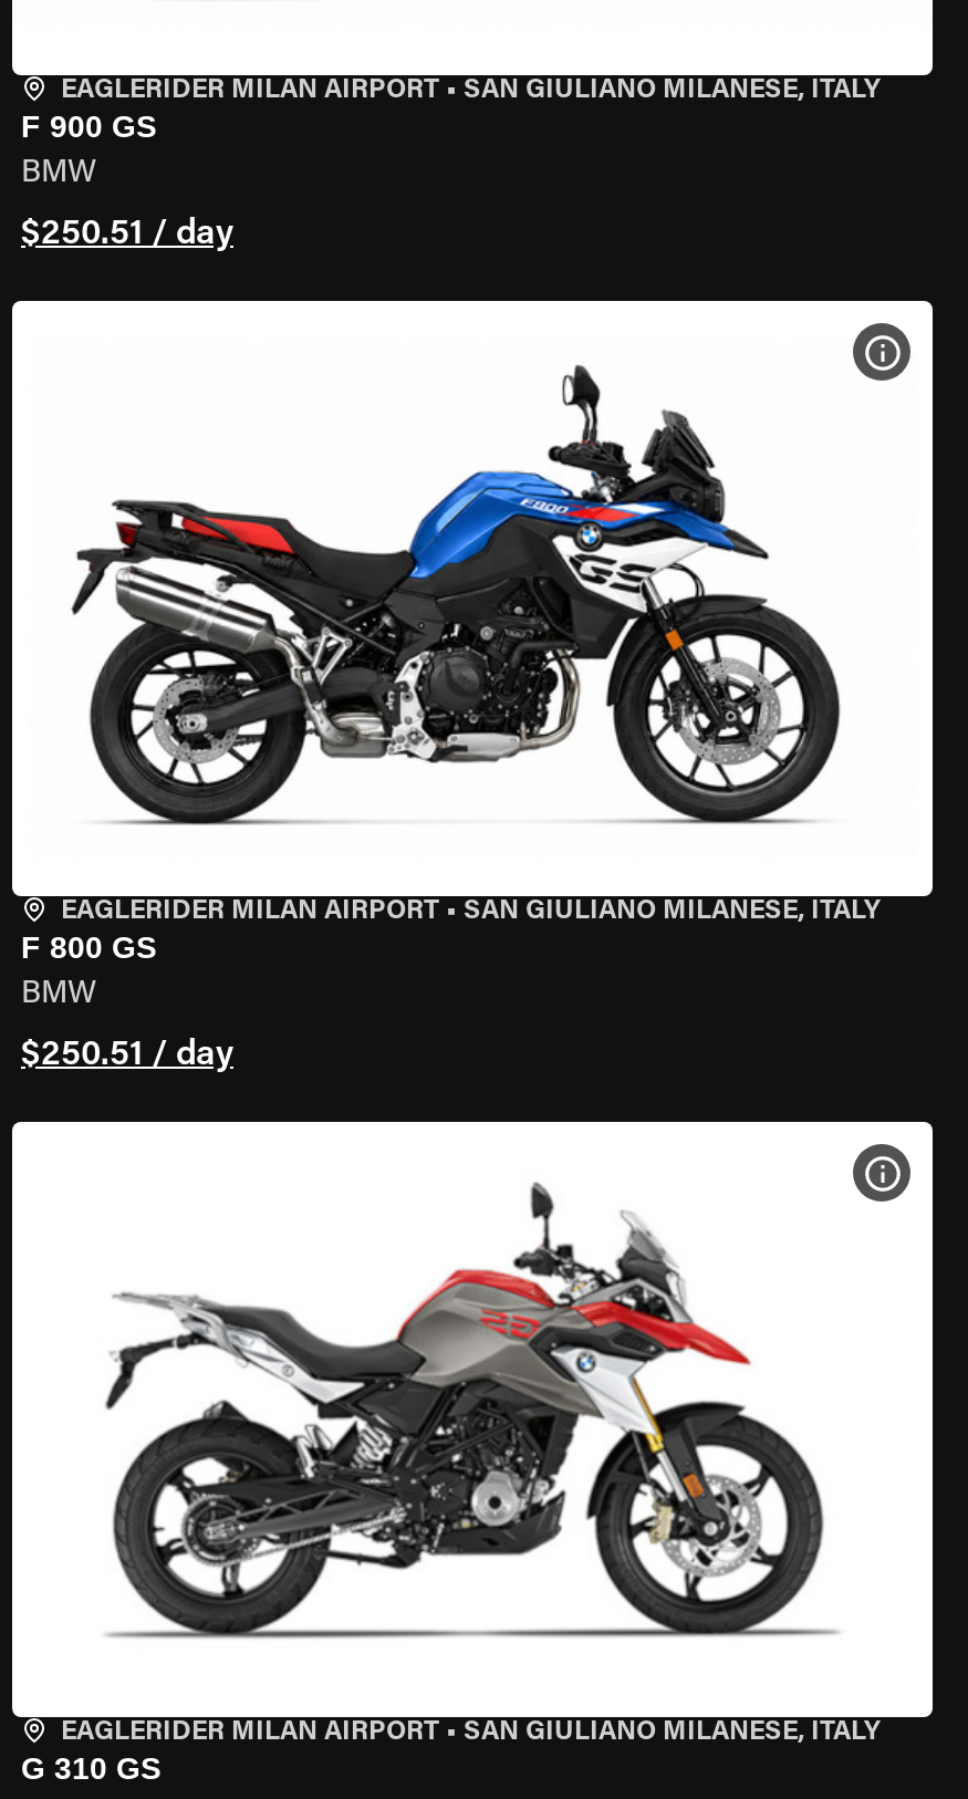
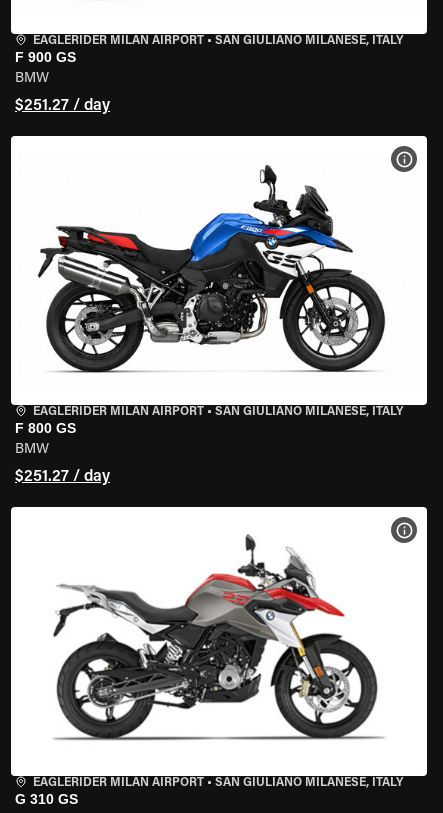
- $250.51 / day
+ $251.27 / day

- $250.51 / day
+ $251.27 / day
